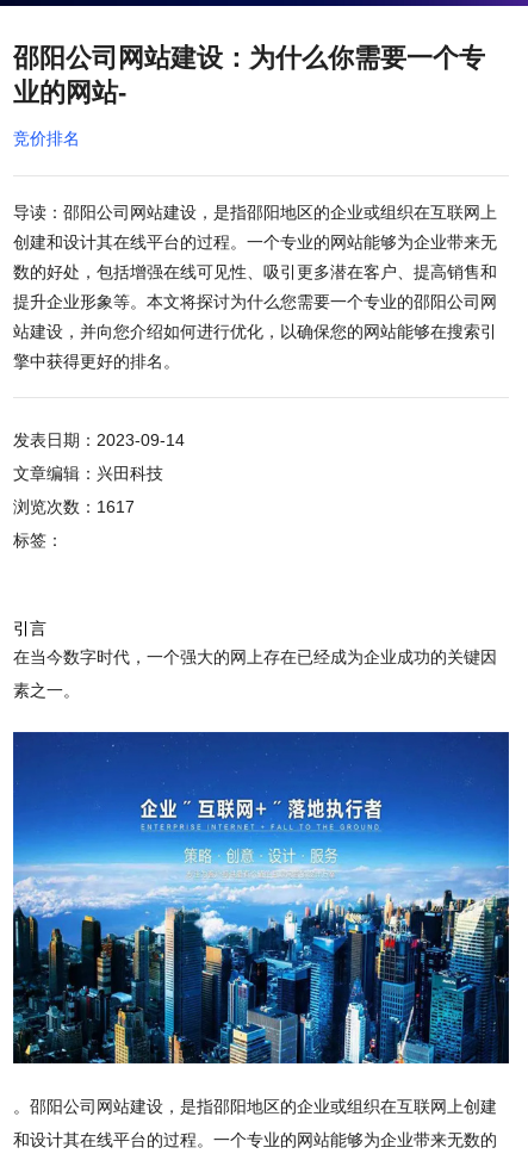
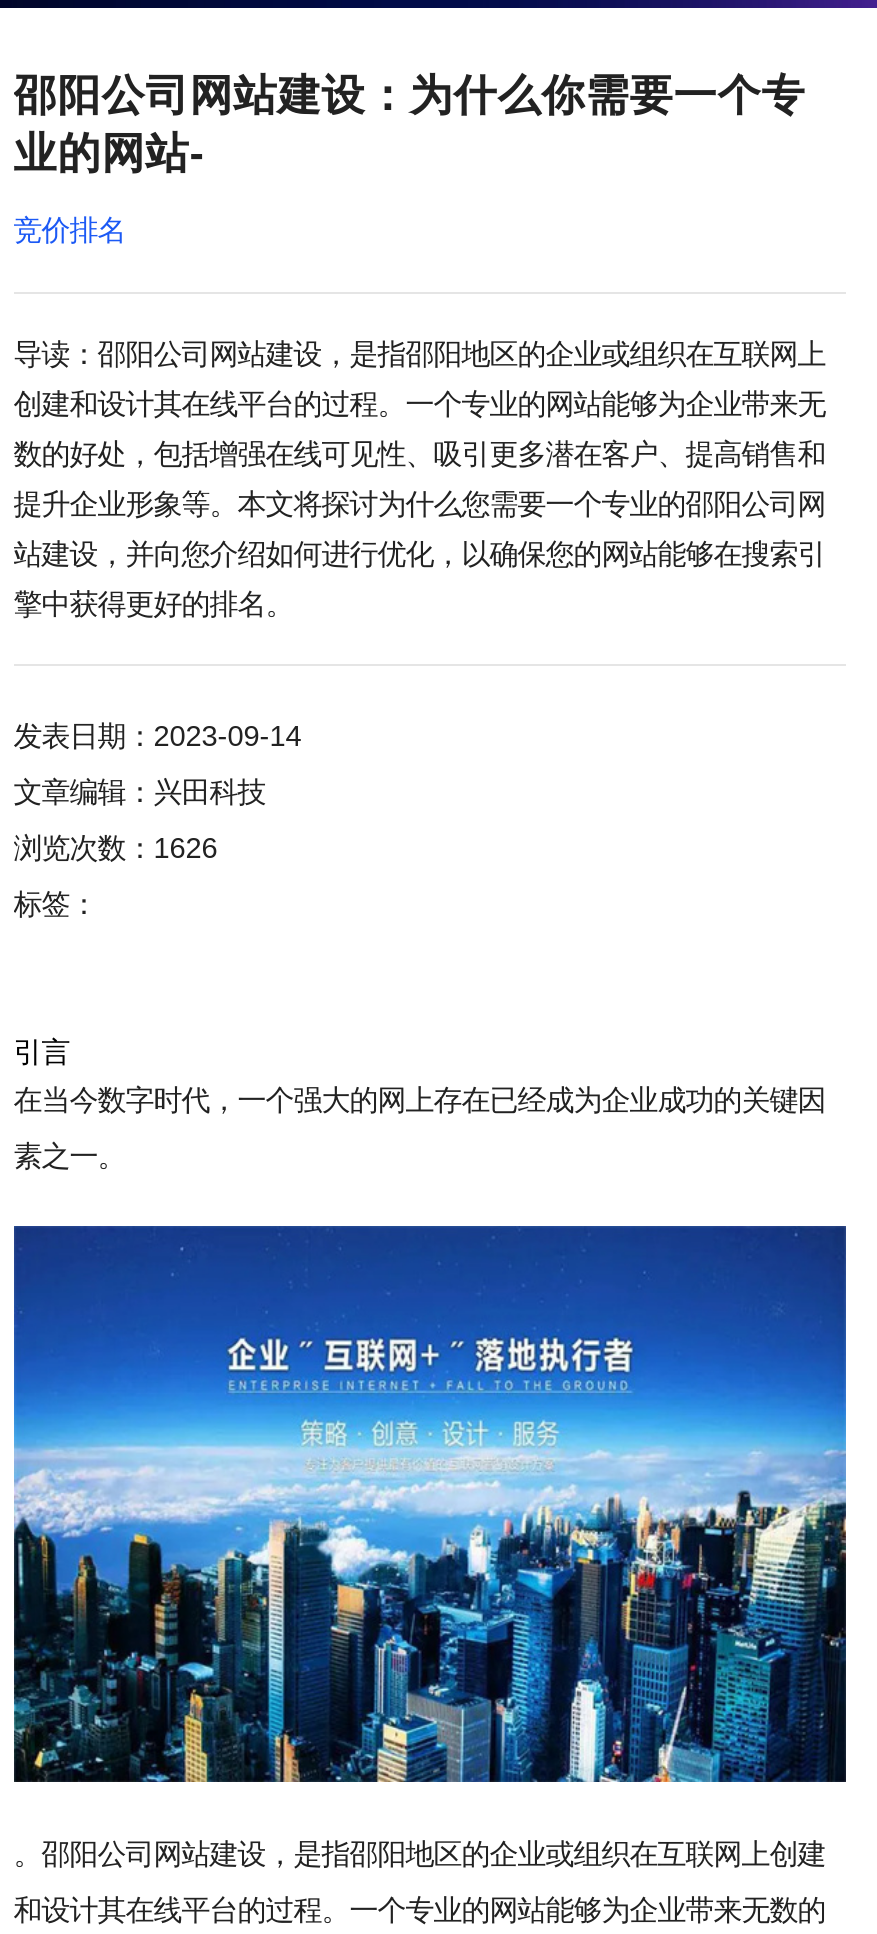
- 浏览次数：1617
+ 浏览次数：1626
